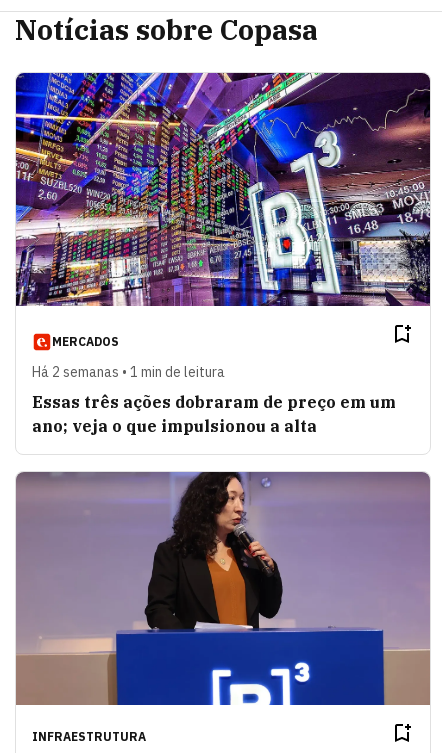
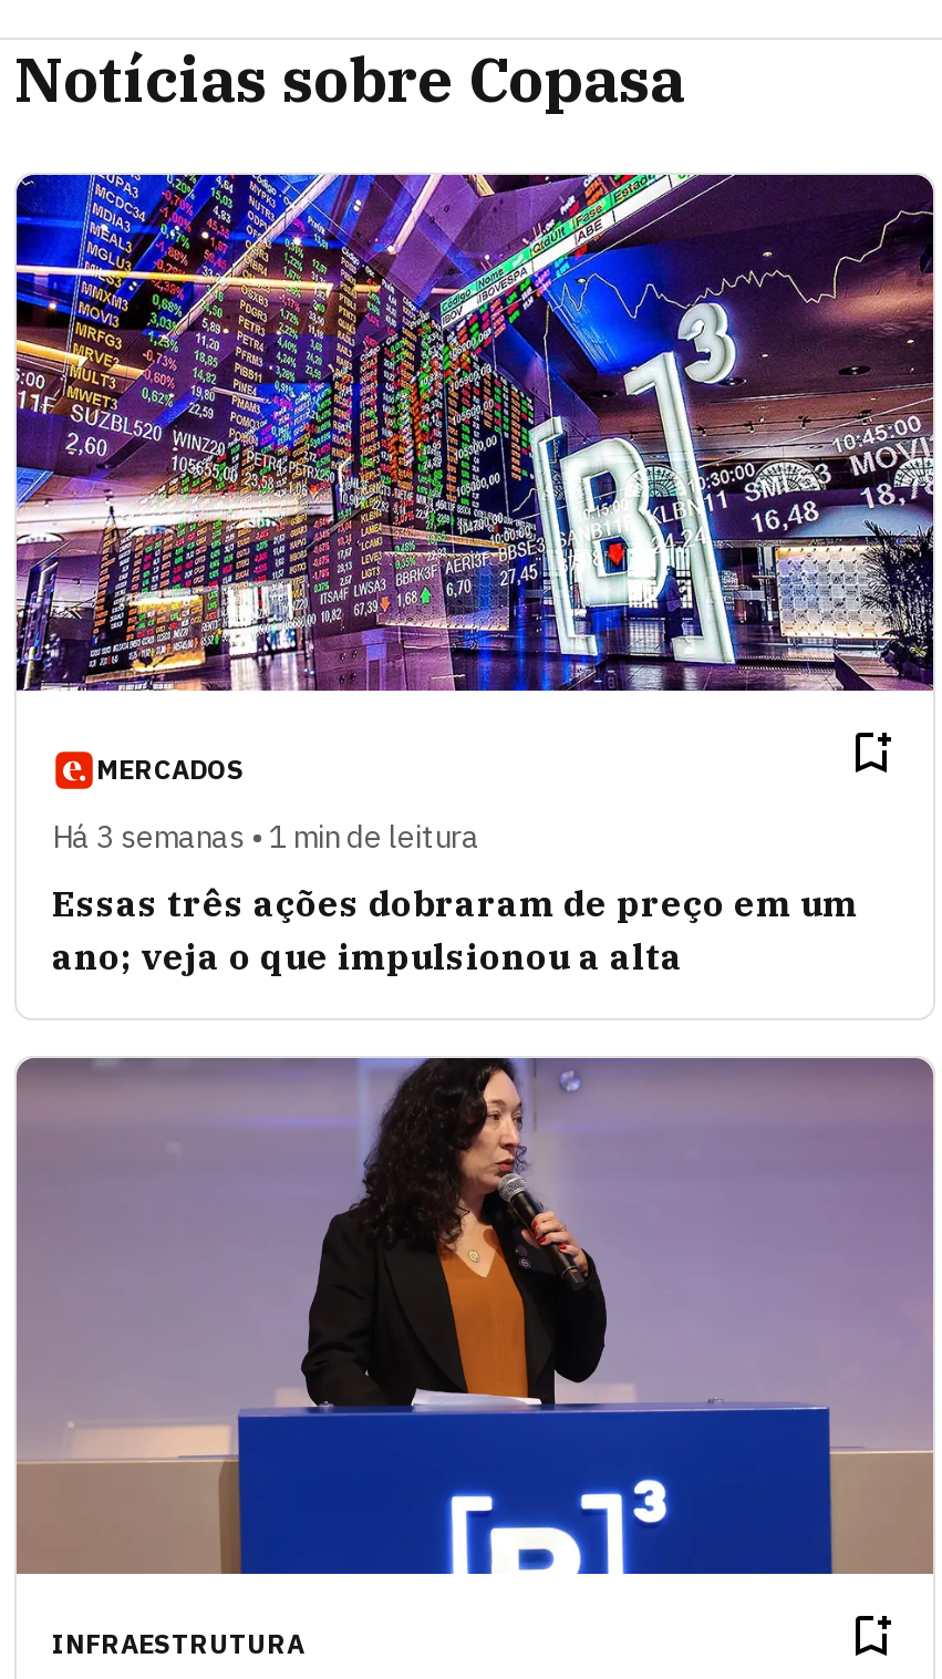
- Há 2 semanas • 1 min de leitura
+ Há 3 semanas • 1 min de leitura
